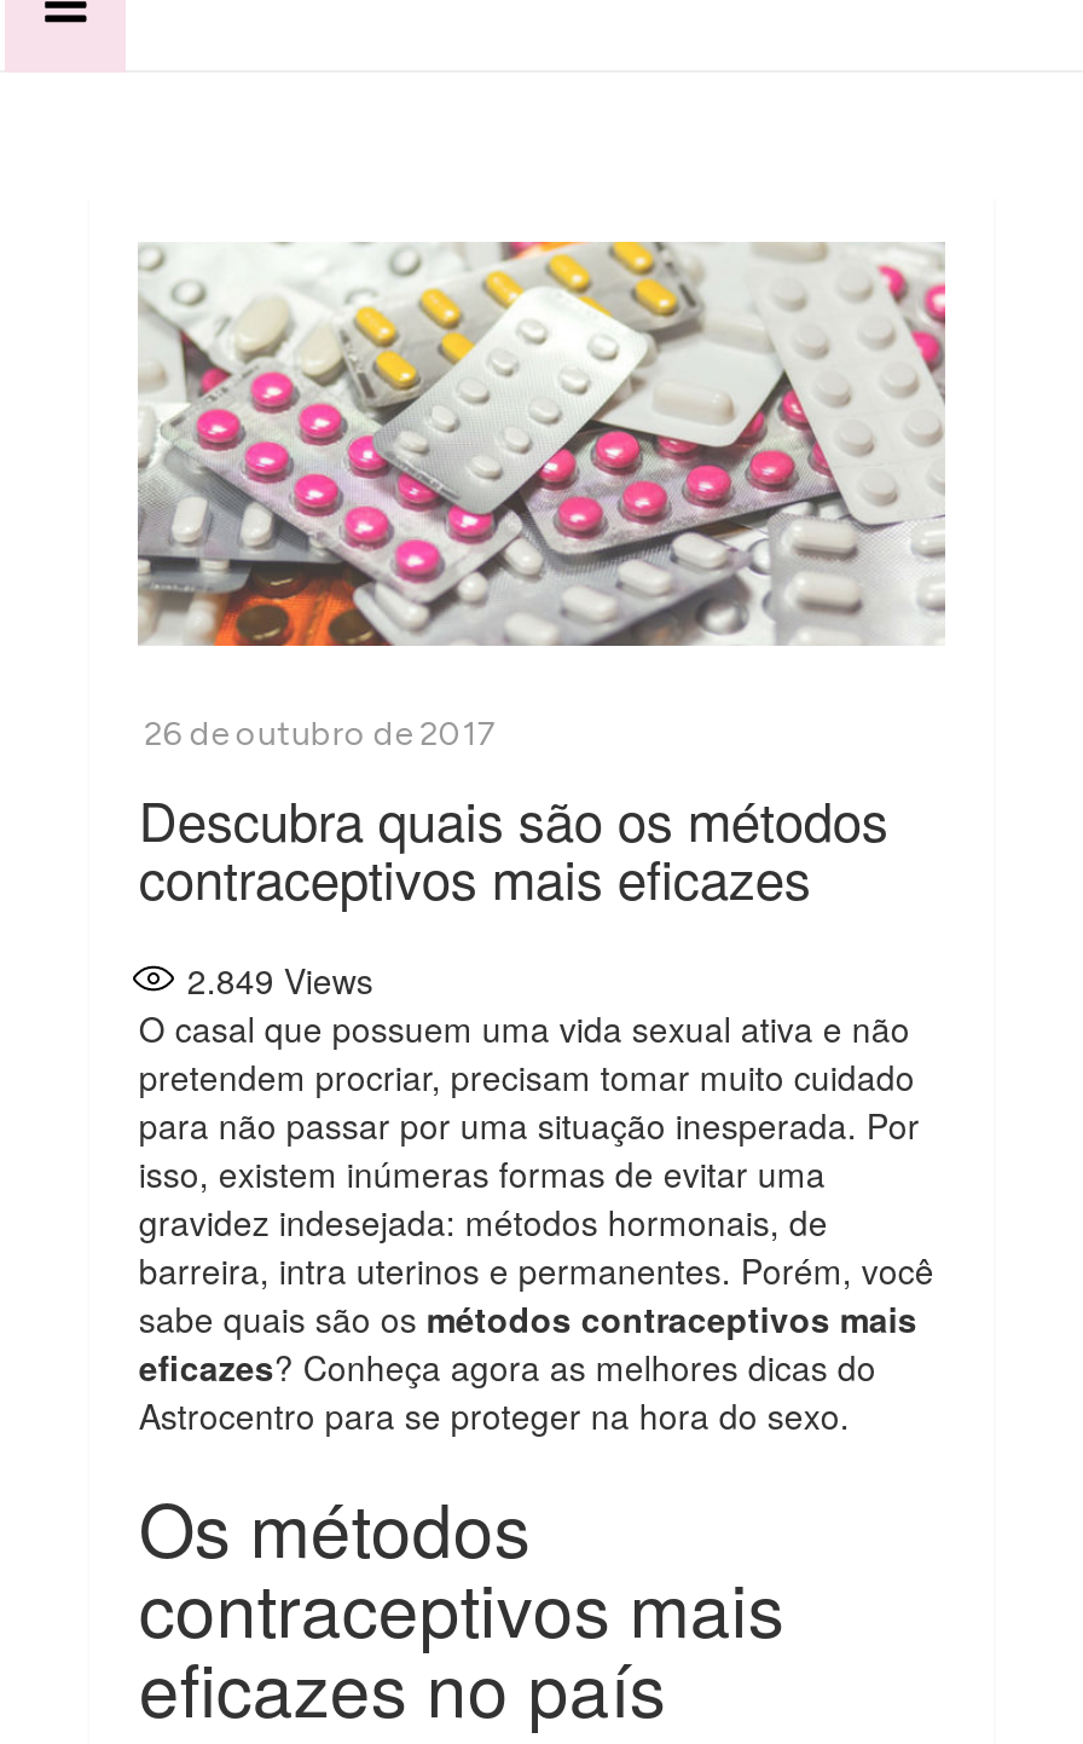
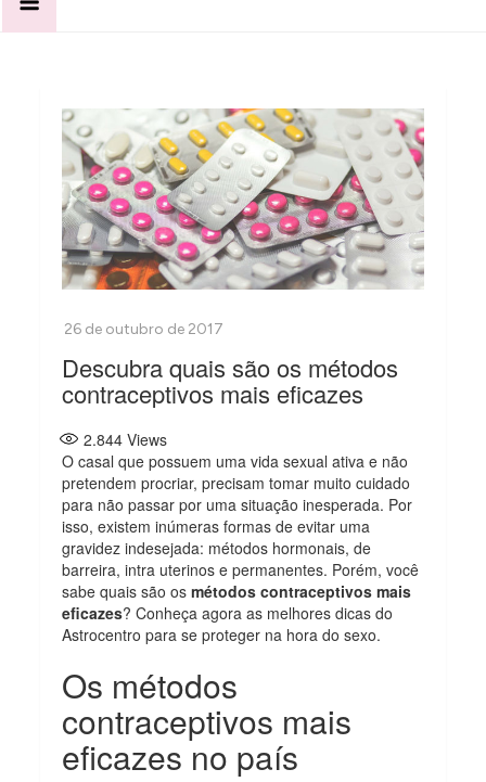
- 2.849 Views
+ 2.844 Views
